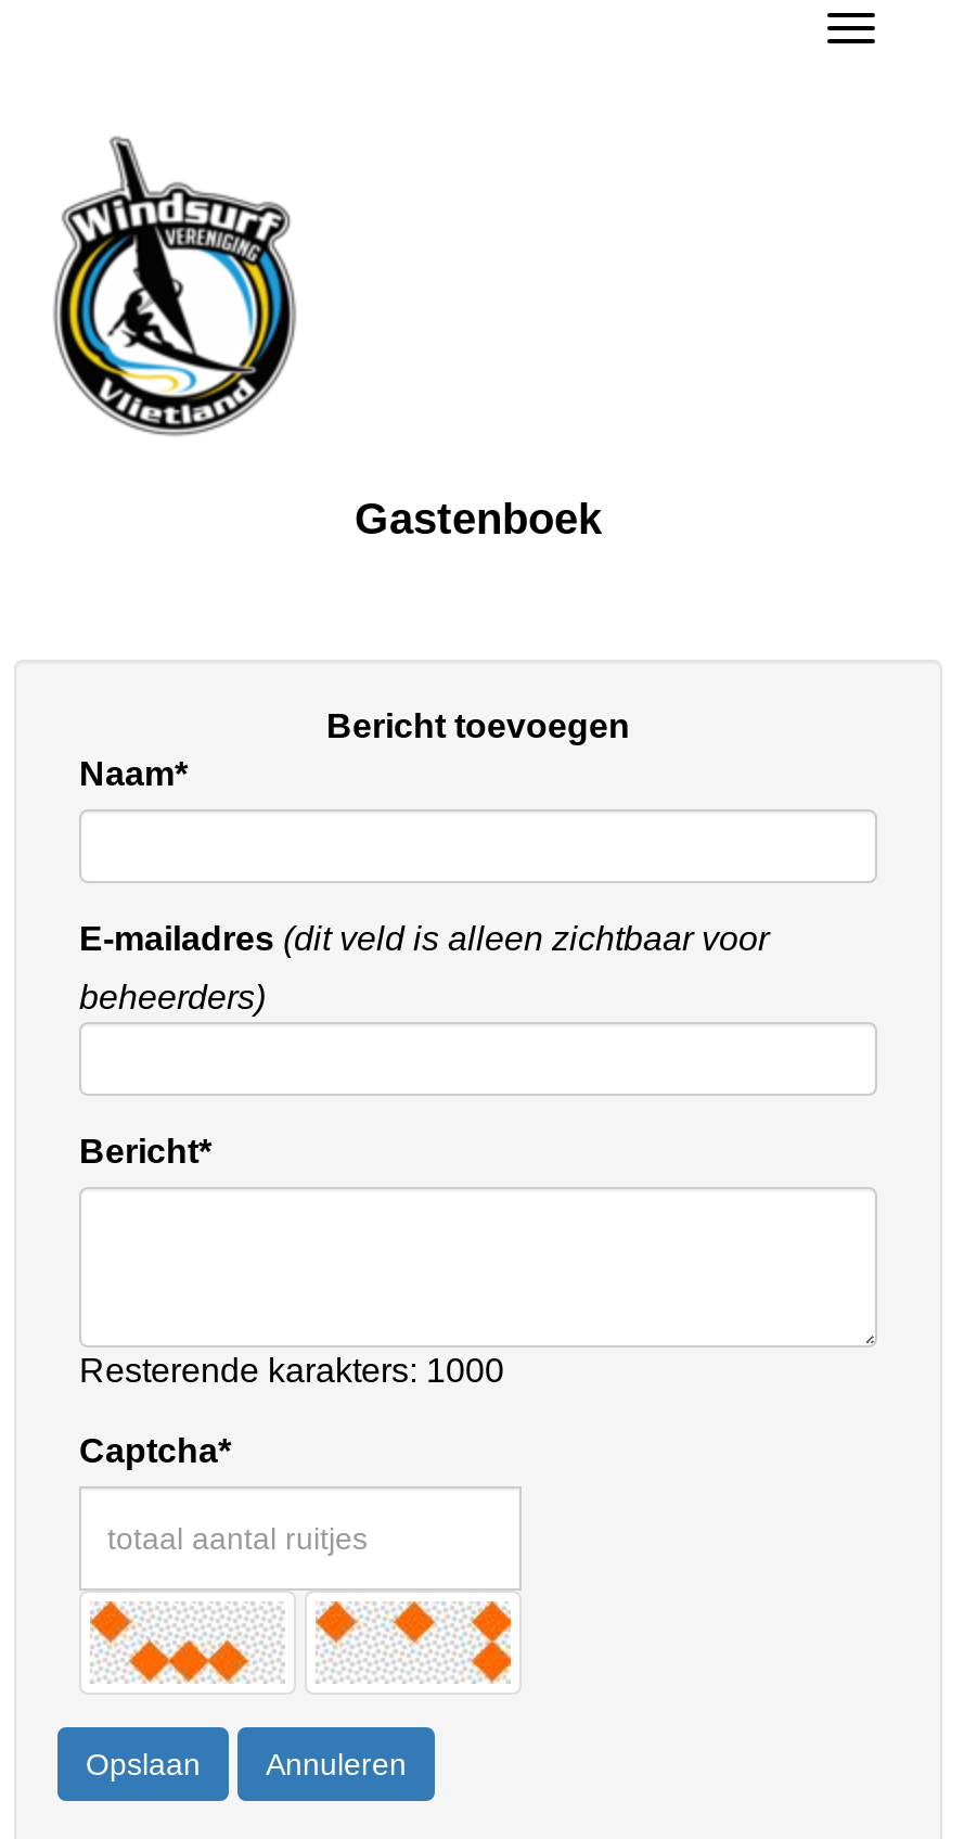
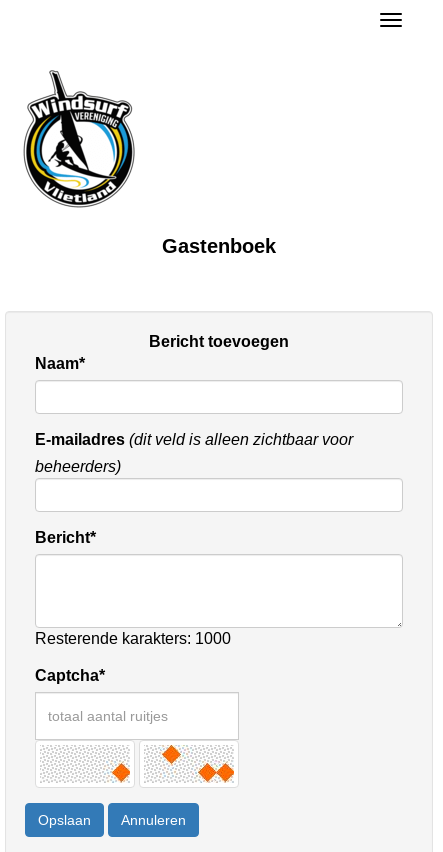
- [image]
+ [image]

- [image]
+ [image]
